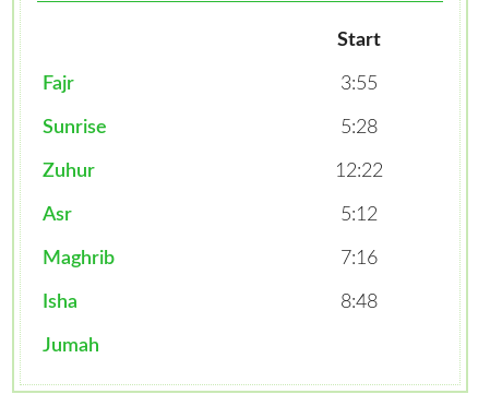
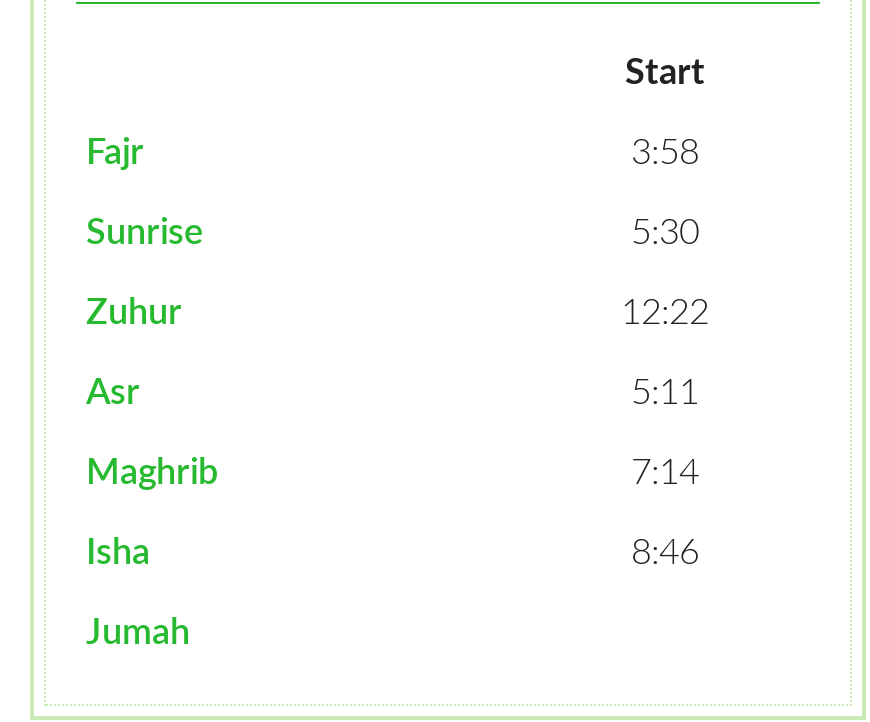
- 3:55
+ 3:58

- 5:28
+ 5:30

- 5:12
+ 5:11

- 7:16
+ 7:14

- 8:48
+ 8:46
